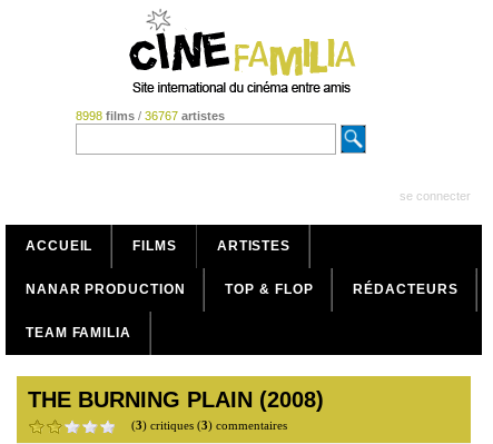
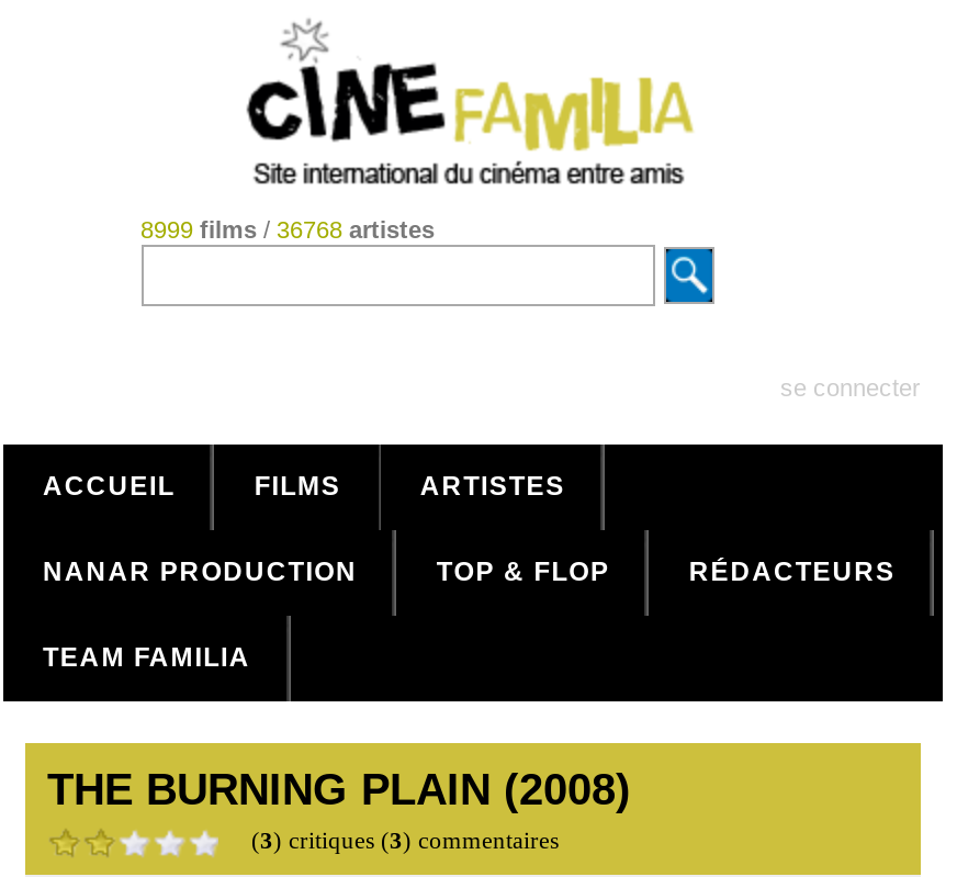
- 8998 films / 36767 artistes
+ 8999 films / 36768 artistes
